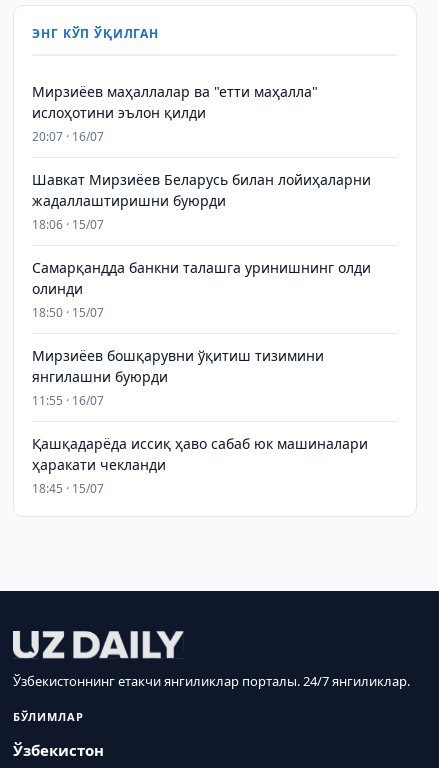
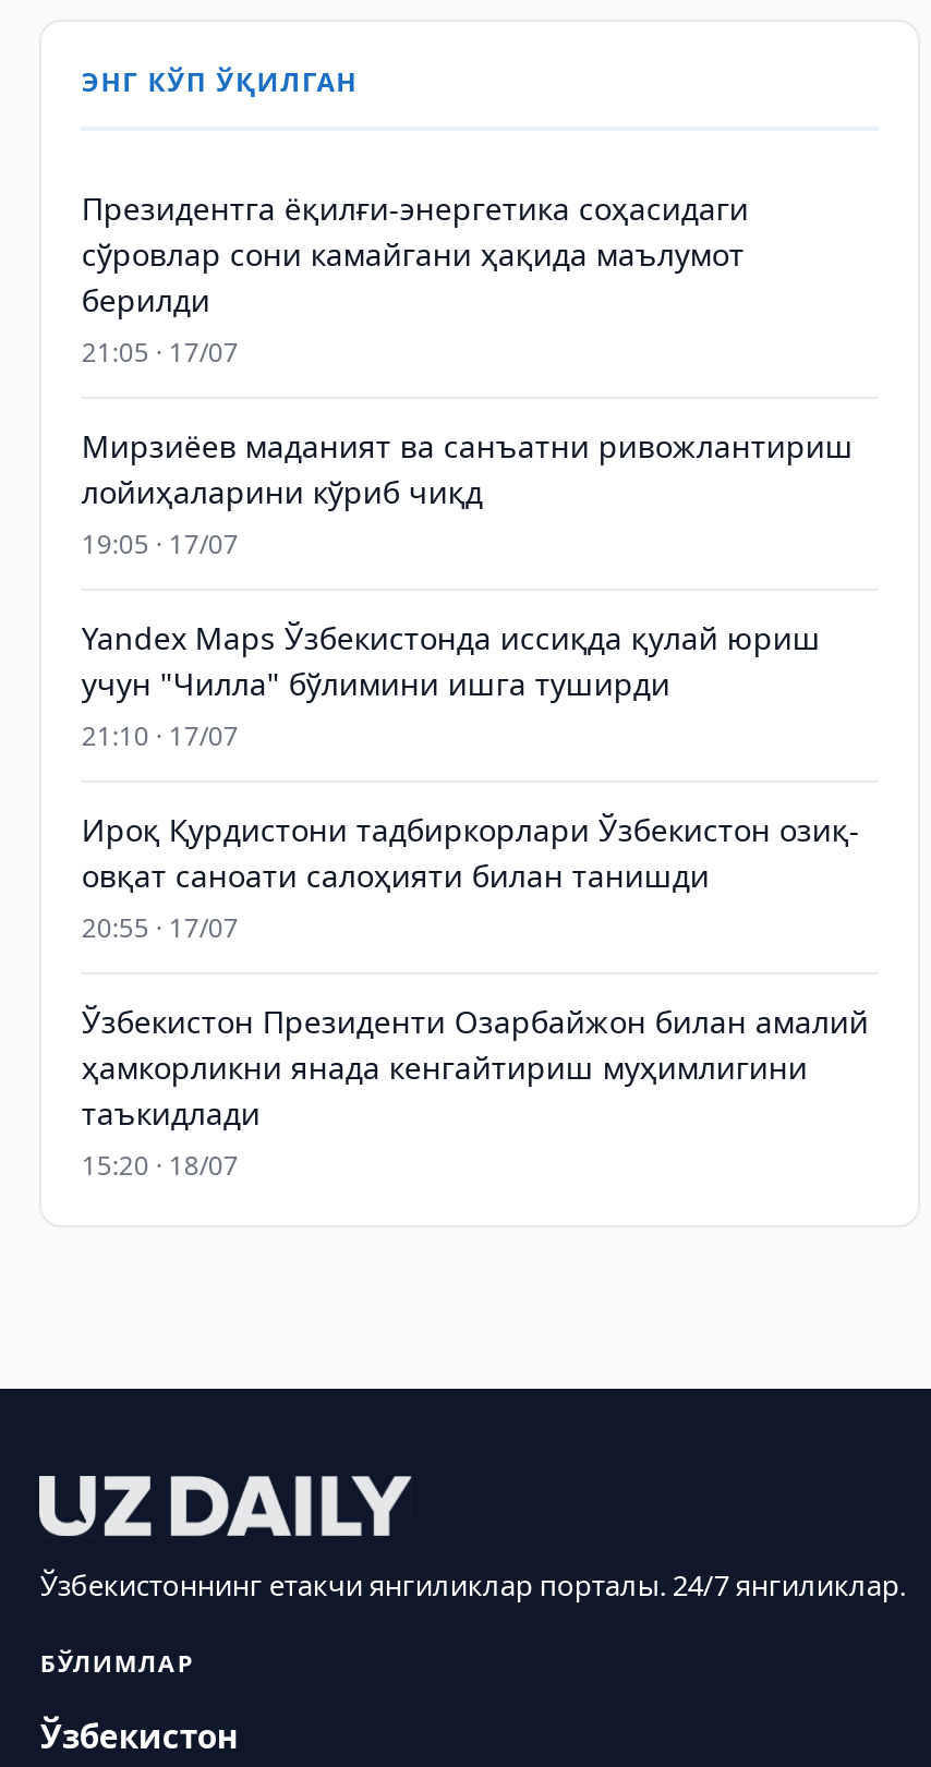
- Мирзиёев маҳаллалар ва "етти маҳалла"
- ислоҳотини эълон қилди
- 20:07 · 16/07
+ Президентга ёқилғи-энергетика соҳасидаги
+ сўровлар сони камайгани ҳақида маълумот
+ берилди
+ 21:05 · 17/07

- Шавкат Мирзиёев Беларусь билан лойиҳаларни
- жадаллаштиришни буюрди
- 18:06 · 15/07
+ Мирзиёев маданият ва санъатни ривожлантириш
+ лойиҳаларини кўриб чиқд
+ 19:05 · 17/07

- Самарқандда банкни талашга уринишнинг олди
- олинди
- 18:50 · 15/07
+ Yandex Maps Ўзбекистонда иссиқда қулай юриш
+ учун "Чилла" бўлимини ишга туширди
+ 21:10 · 17/07

- Мирзиёев бошқарувни ўқитиш тизимини
- янгилашни буюрди
- 11:55 · 16/07
+ Ироқ Қурдистони тадбиркорлари Ўзбекистон озиқ-
+ овқат саноати салоҳияти билан танишди
+ 20:55 · 17/07

- Қашқадарёда иссиқ ҳаво сабаб юк машиналари
- ҳаракати чекланди
- 18:45 · 15/07
+ Ўзбекистон Президенти Озарбайжон билан амалий
+ ҳамкорликни янада кенгайтириш муҳимлигини
+ таъкидлади
+ 15:20 · 18/07
